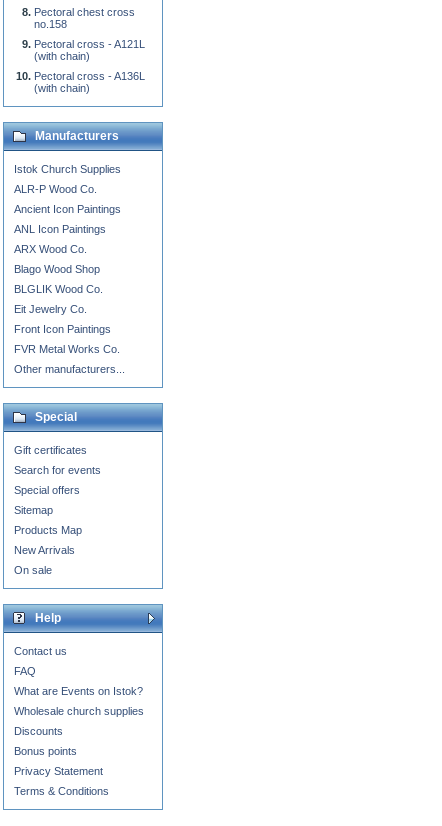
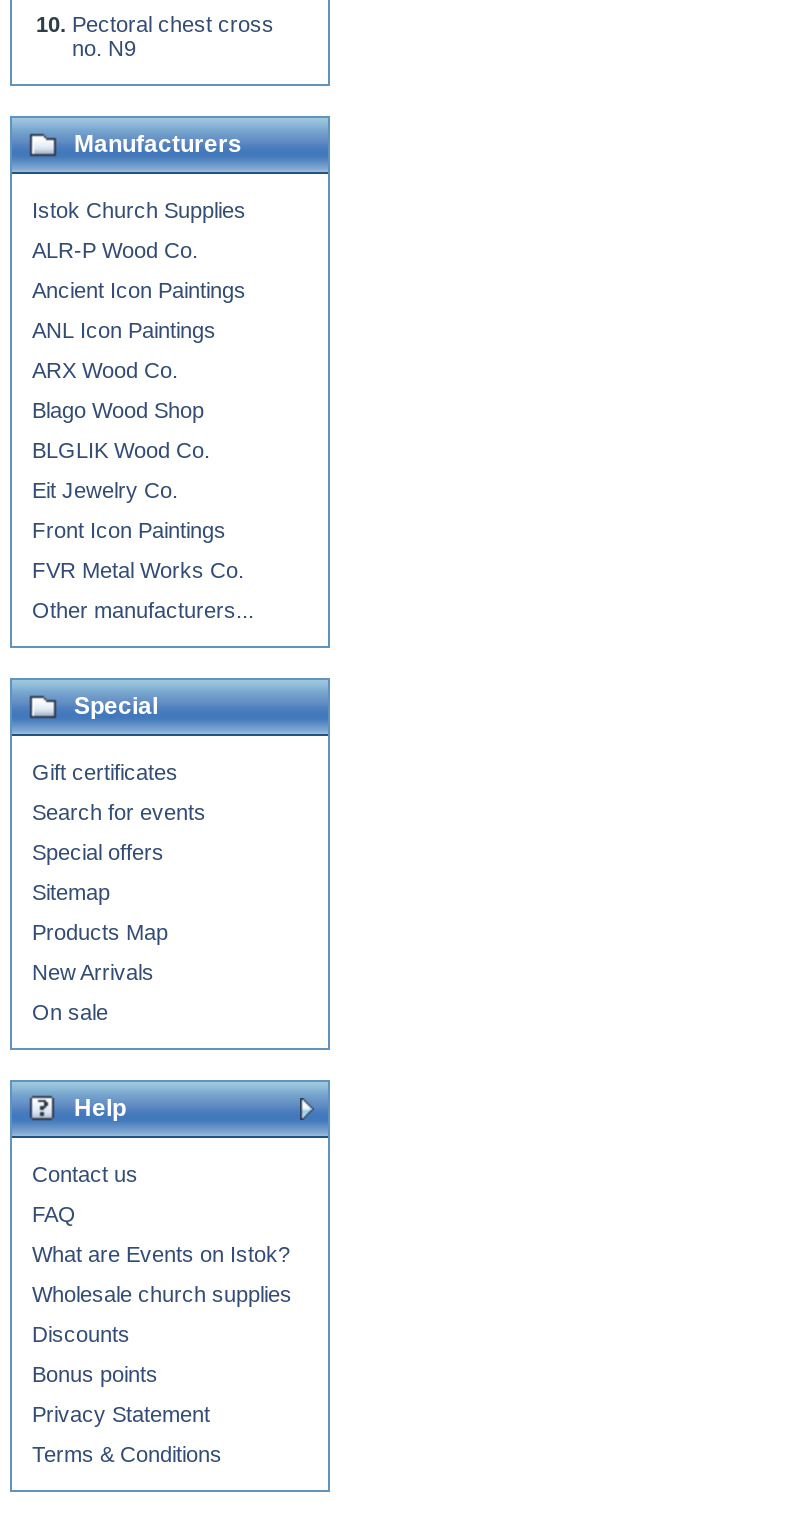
- no.158
- Pectoral cross - A121L
- (with chain)
- Pectoral cross - A136L
- (with chain)
+ no. N9
